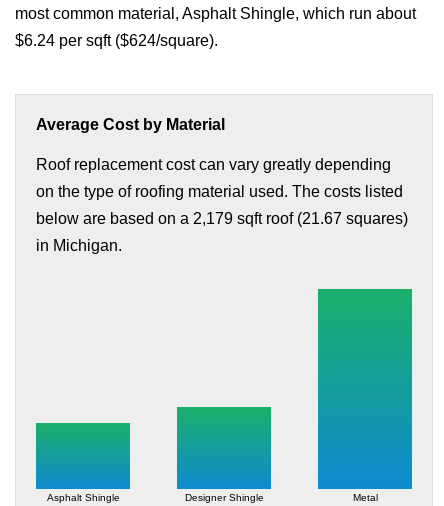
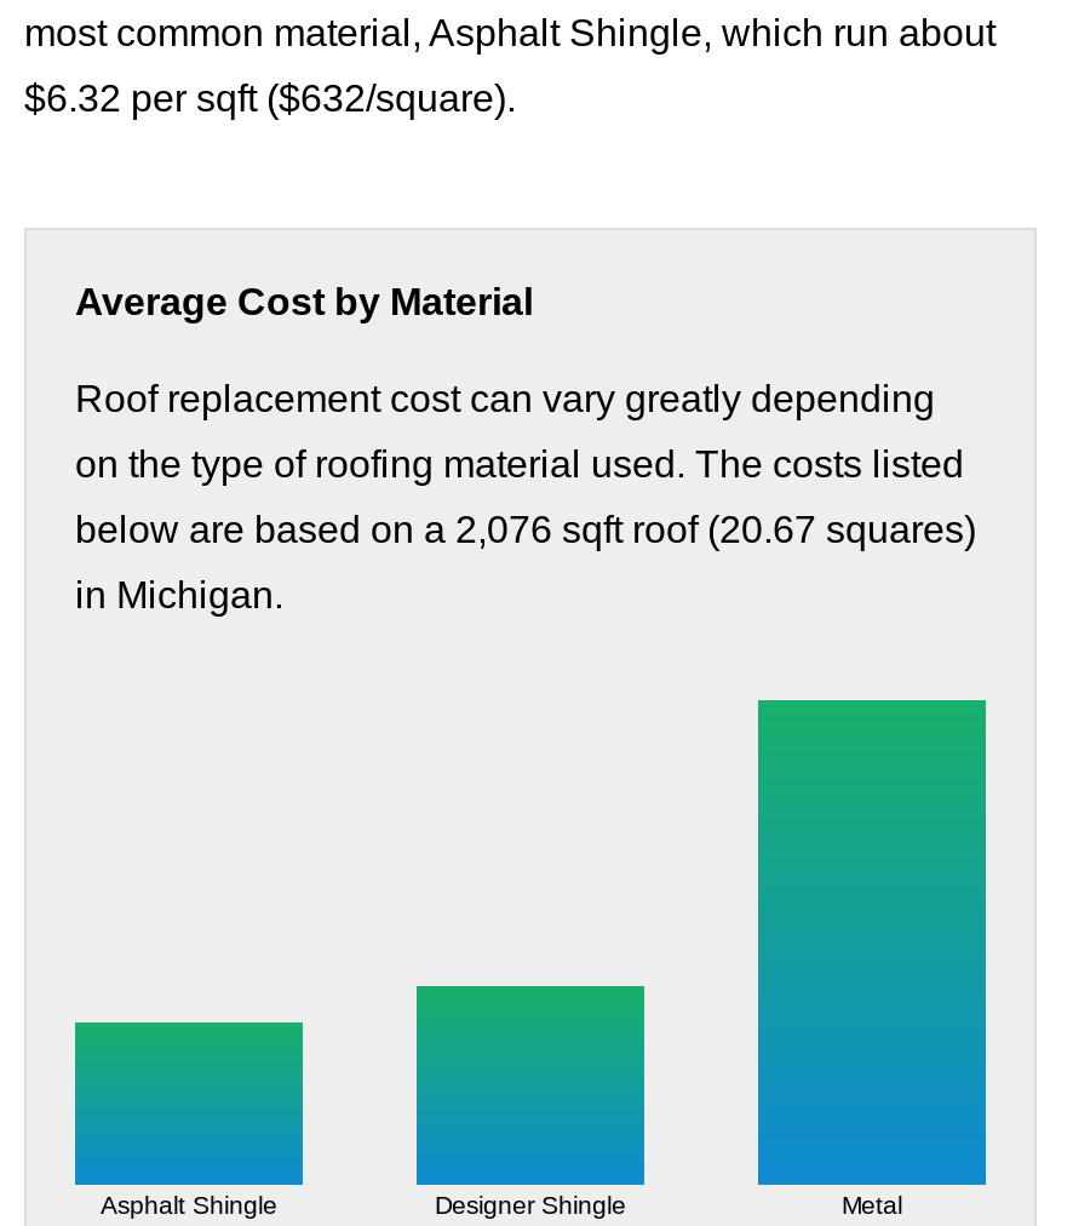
- $6.24 per sqft ($624/square).
+ $6.32 per sqft ($632/square).

- below are based on a 2,179 sqft roof (21.67 squares)
+ below are based on a 2,076 sqft roof (20.67 squares)
